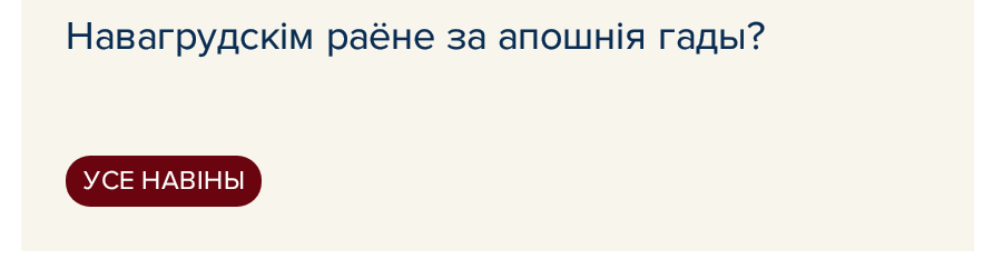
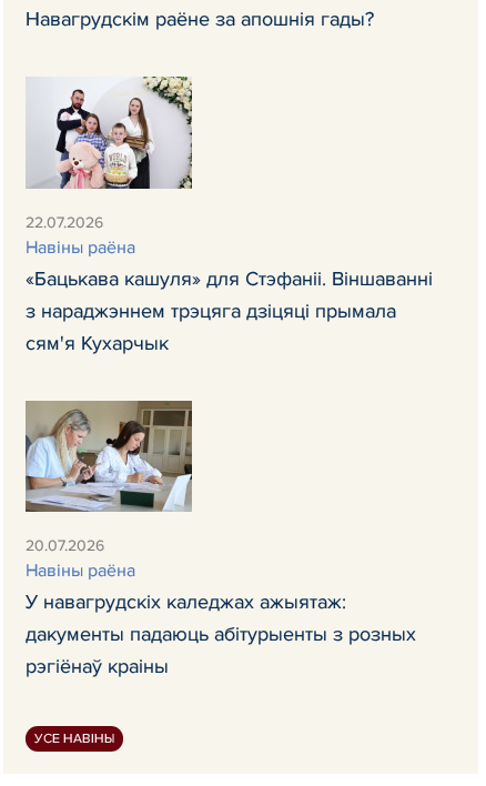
+ [image]
+ 20.07.2026
+ Навiны раёна
+ У навагрудскіх каледжах ажыятаж:
+ дакументы падаюць абітурыенты з розных
+ рэгіёнаў краіны

+ [image]
+ 22.07.2026
+ Навiны раёна
+ «Бацькава кашуля» для Стэфаніі. Віншаванні
+ з нараджэннем трэцяга дзіцяці прымала
+ сям'я Кухарчык
